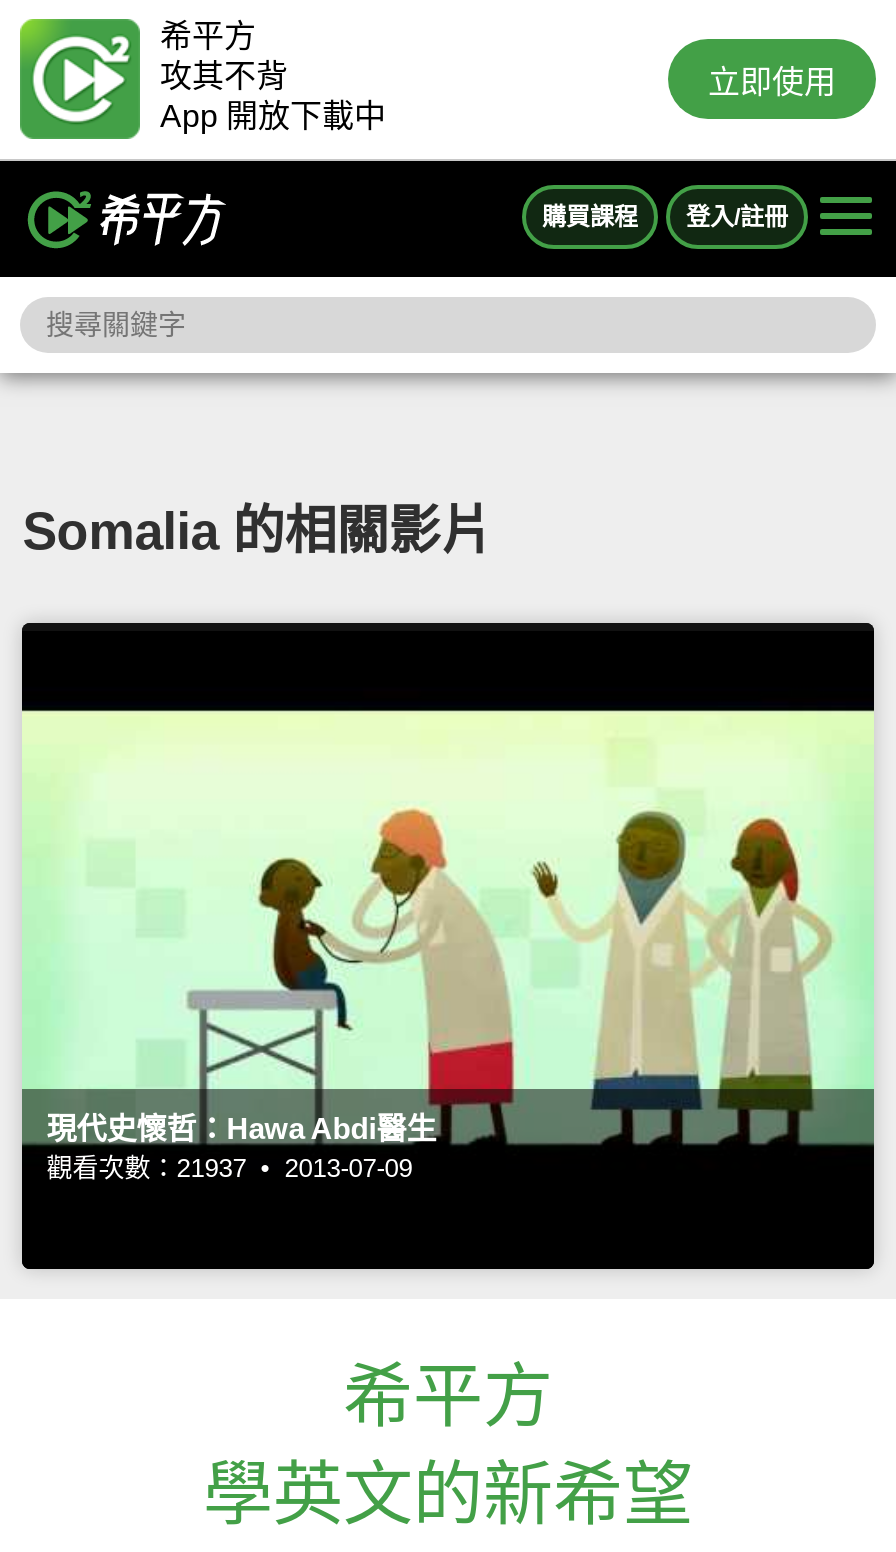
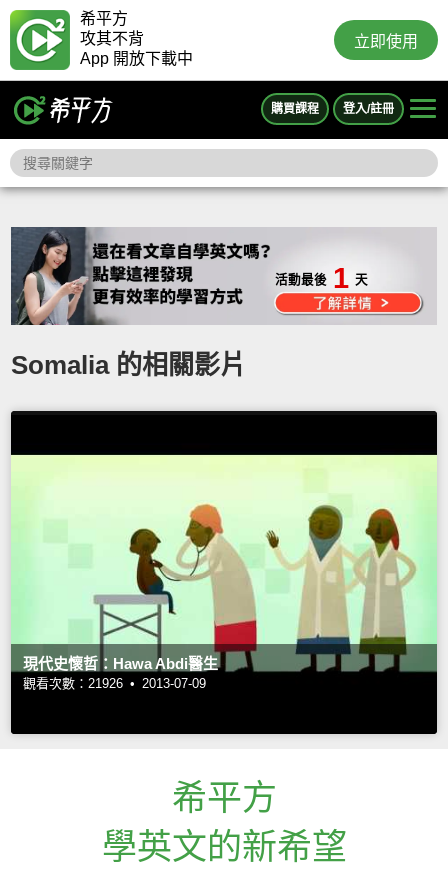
+ 活動最後 1 天

- 觀看次數：21937 • 2013-07-09
+ 觀看次數：21926 • 2013-07-09
